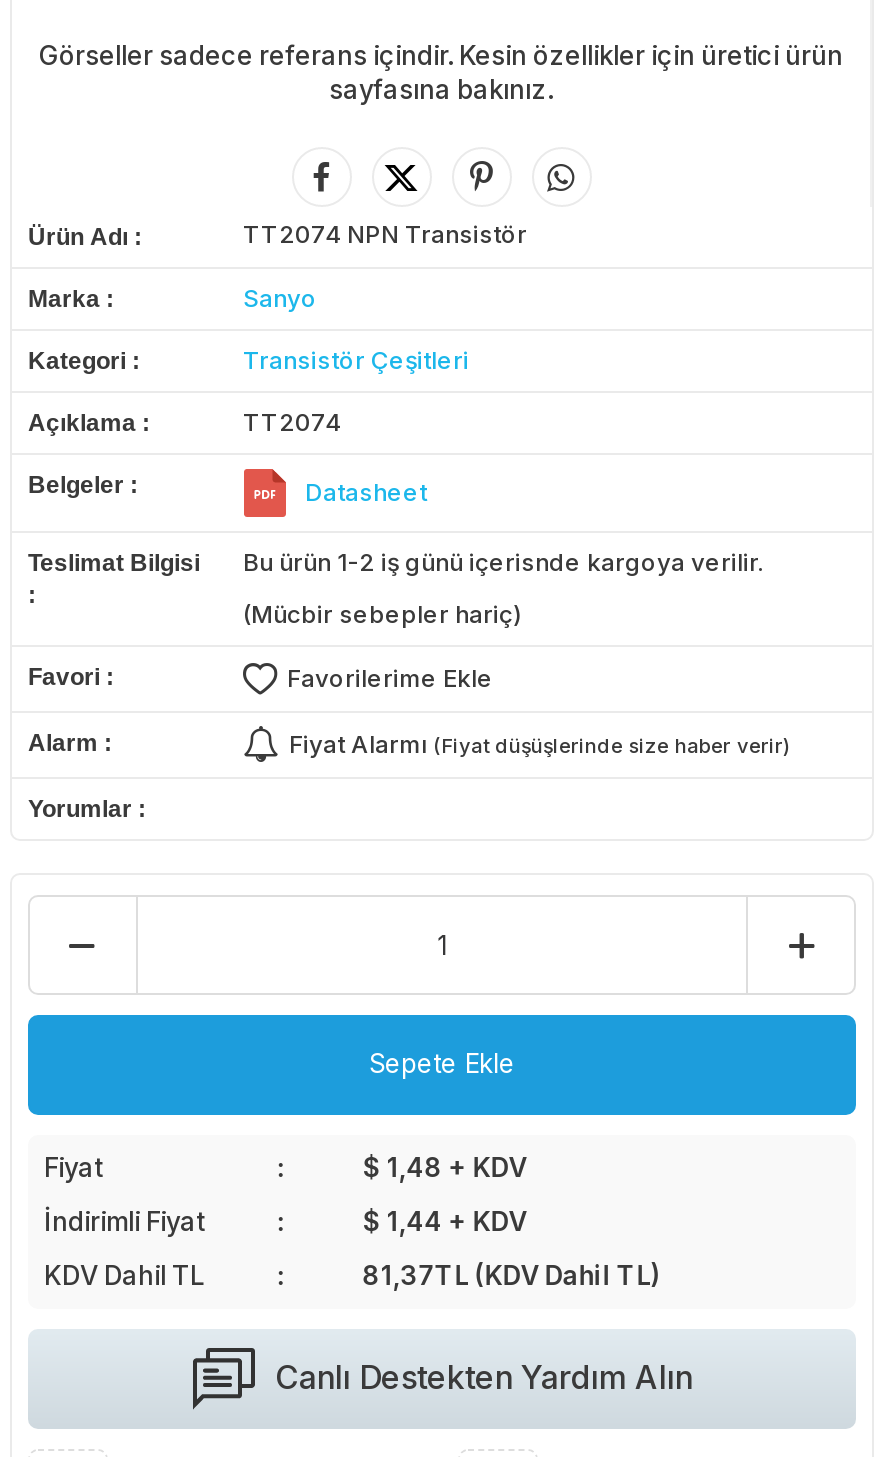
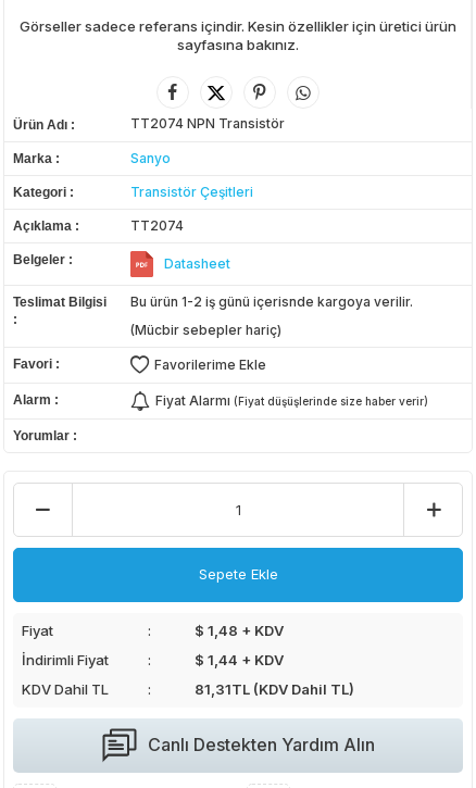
- 81,37TL (KDV Dahil TL)
+ 81,31TL (KDV Dahil TL)
